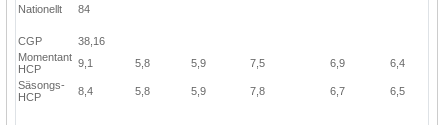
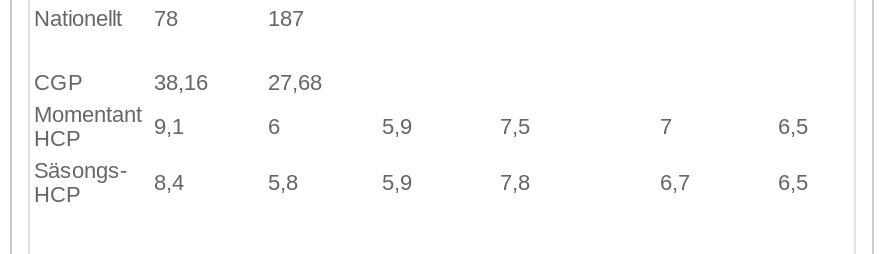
- 84
+ 78
+ 187

+ 27,68

- 5,8
+ 6

- 6,9
+ 7

- 6,4
+ 6,5
